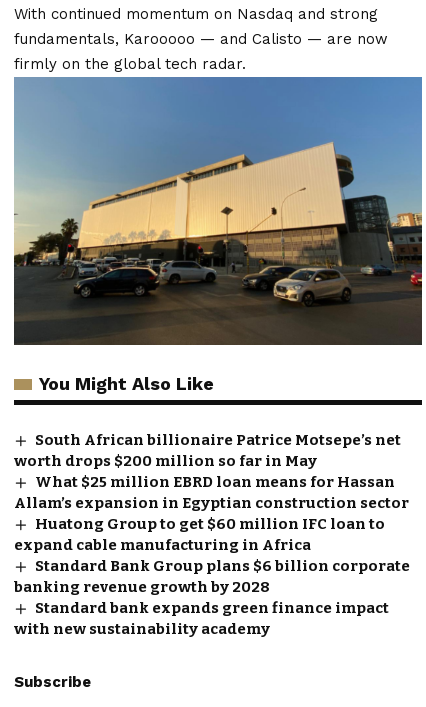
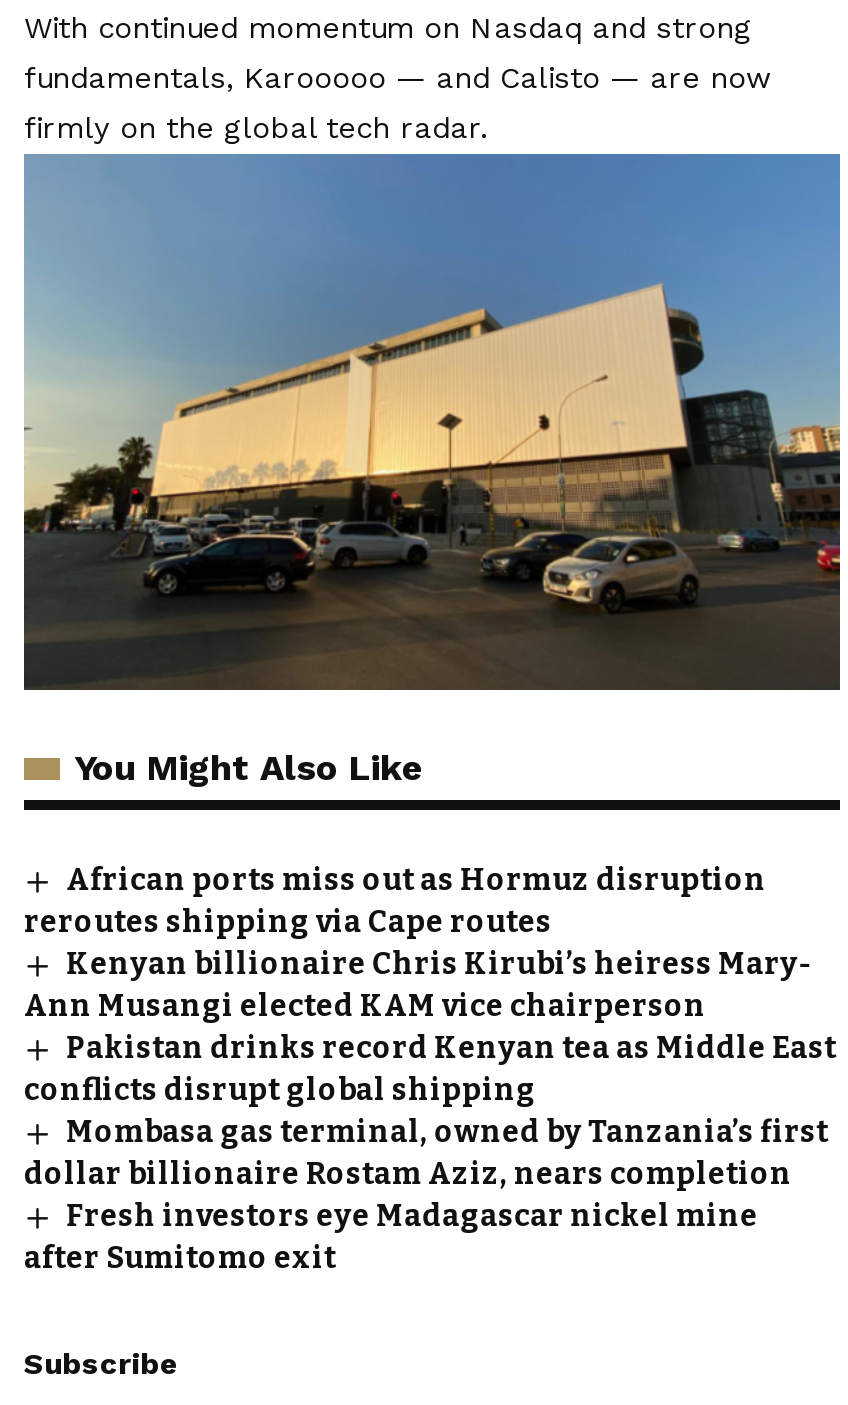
- South African billionaire Patrice Motsepe’s net
- worth drops $200 million so far in May
- What $25 million EBRD loan means for Hassan
- Allam’s expansion in Egyptian construction sector
- Huatong Group to get $60 million IFC loan to
- expand cable manufacturing in Africa
- Standard Bank Group plans $6 billion corporate
- banking revenue growth by 2028
- Standard bank expands green finance impact
- with new sustainability academy
+ African ports miss out as Hormuz disruption
+ reroutes shipping via Cape routes
+ Kenyan billionaire Chris Kirubi’s heiress Mary-
+ Ann Musangi elected KAM vice chairperson
+ Pakistan drinks record Kenyan tea as Middle East
+ conflicts disrupt global shipping
+ Mombasa gas terminal, owned by Tanzania’s first
+ dollar billionaire Rostam Aziz, nears completion
+ Fresh investors eye Madagascar nickel mine
+ after Sumitomo exit
